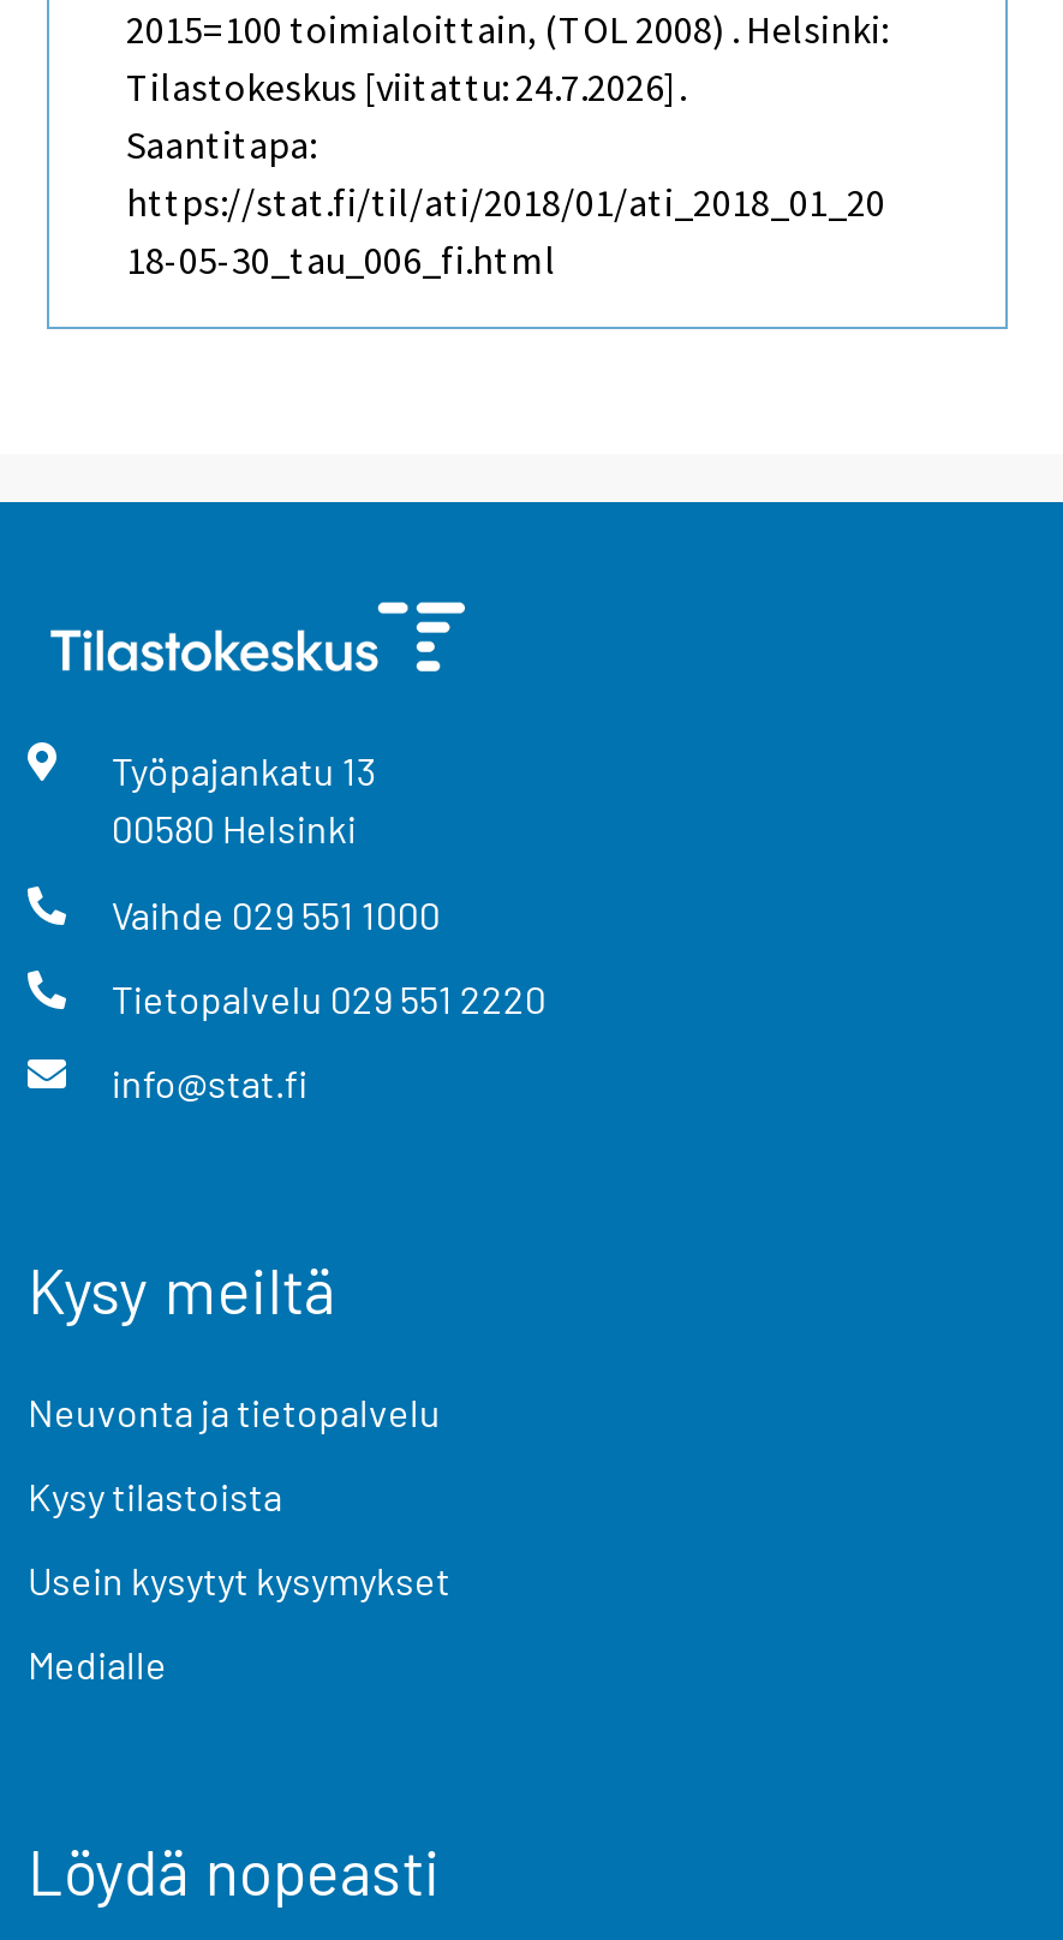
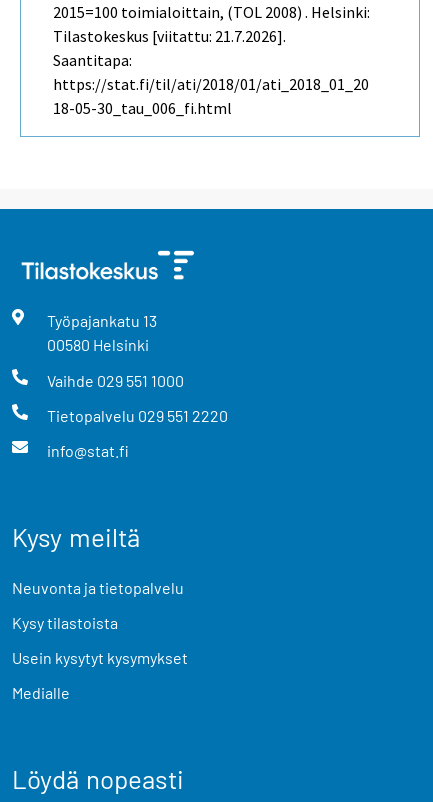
- Tilastokeskus [viitattu: 24.7.2026].
+ Tilastokeskus [viitattu: 21.7.2026].
